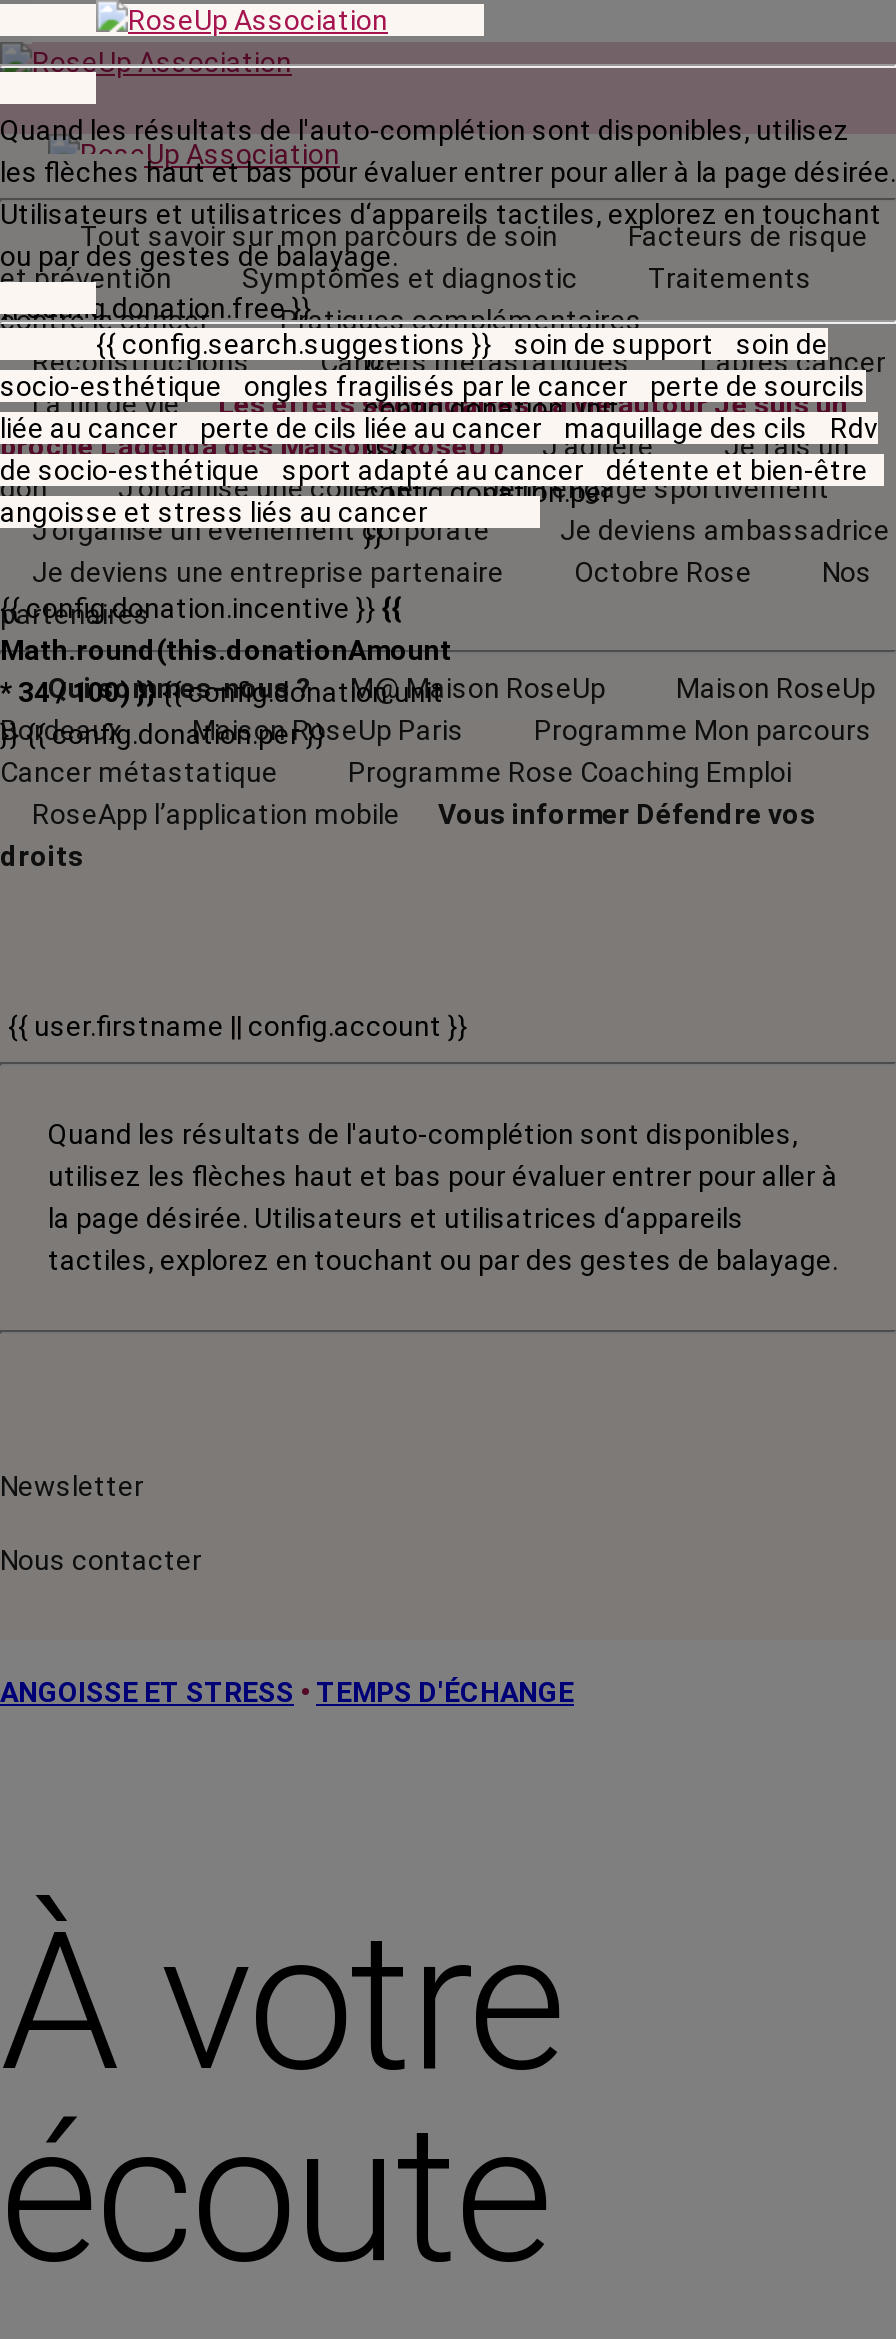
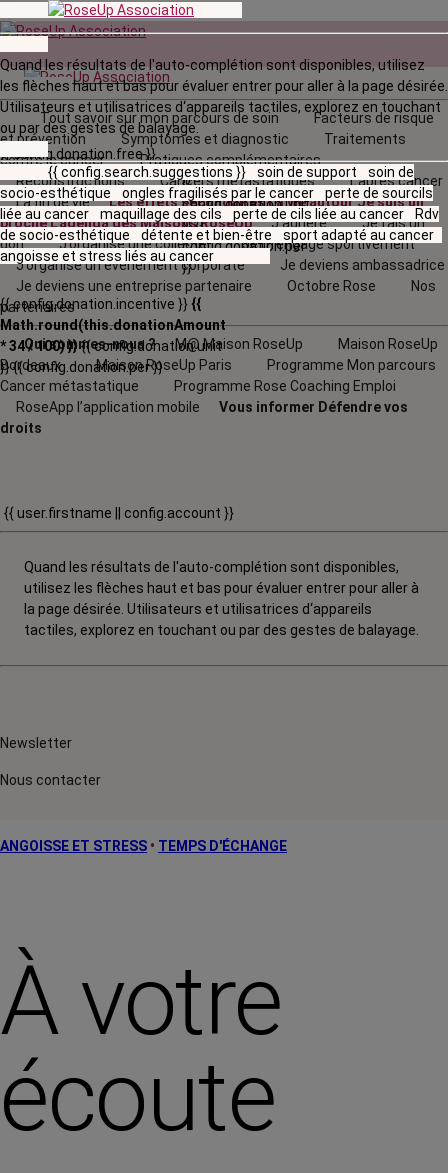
- liée au cancer perte de cils liée au cancer maquillage des cils Rdv
+ liée au cancer maquillage des cils perte de cils liée au cancer Rdv

- de socio-esthétique sport adapté au cancer détente et bien-être
+ de socio-esthétique détente et bien-être sport adapté au cancer
